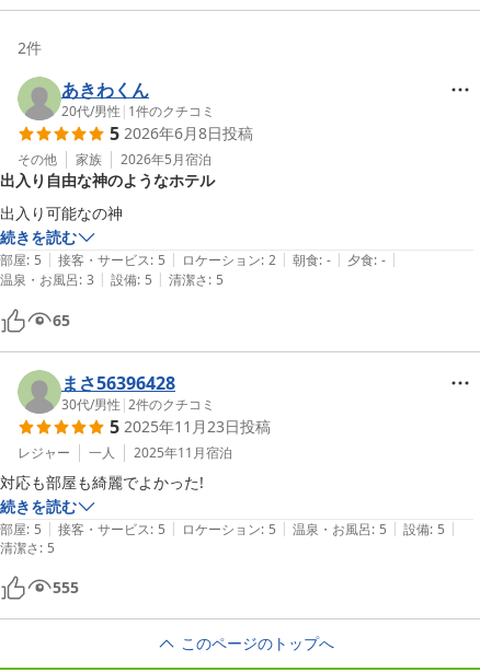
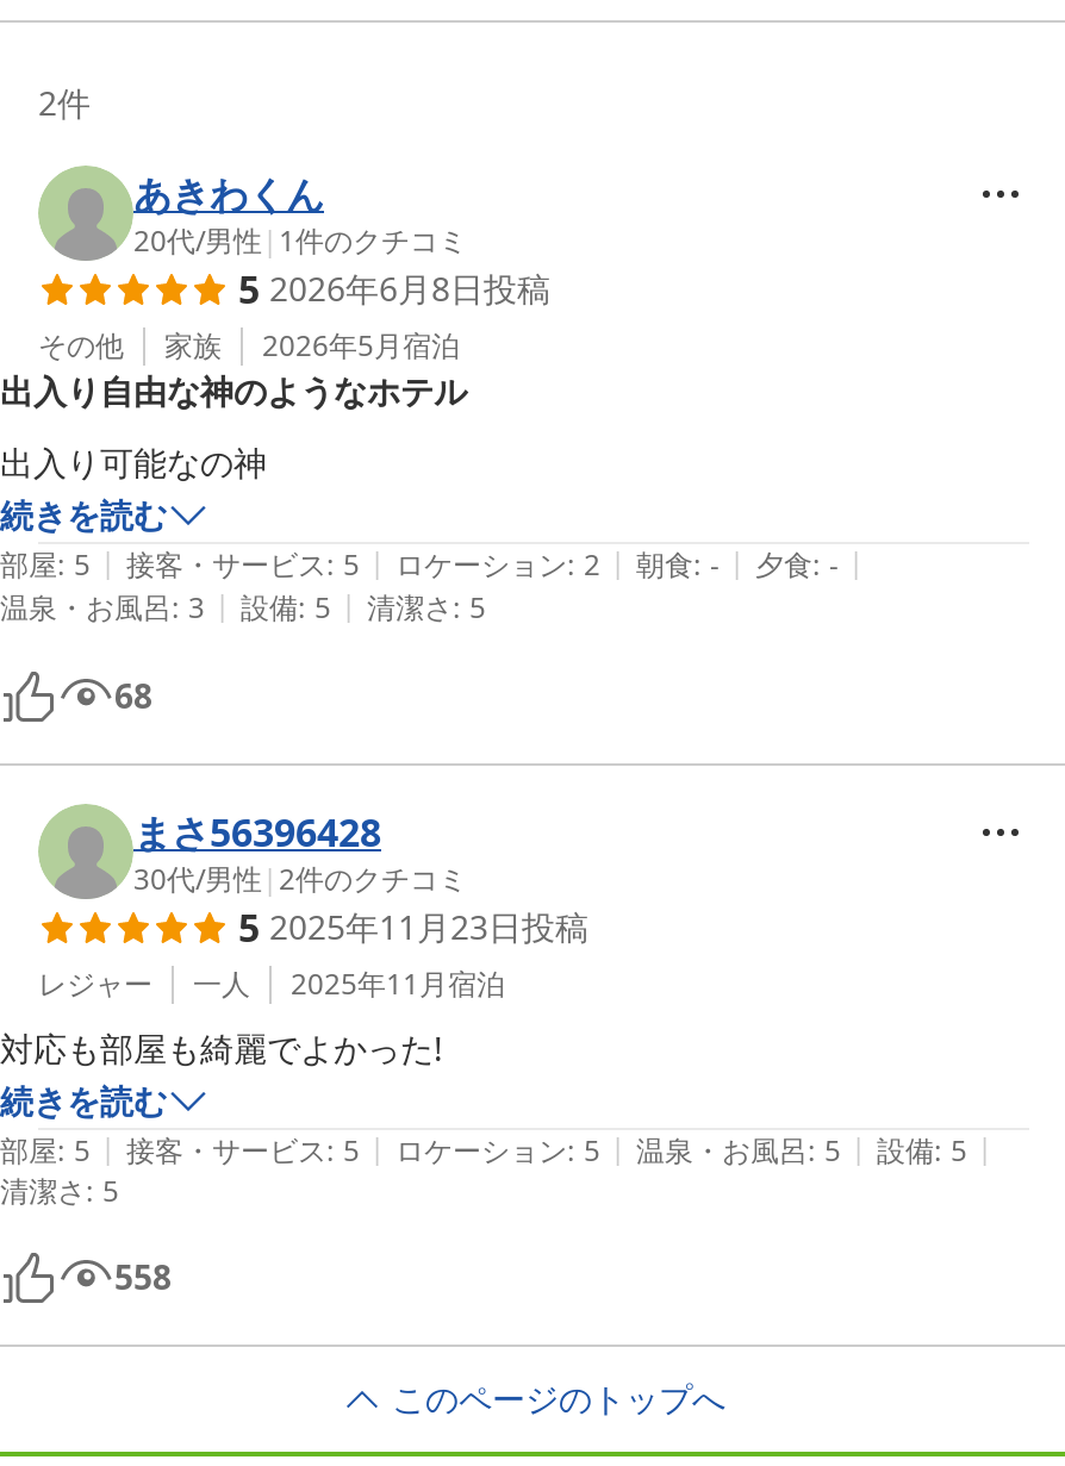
- 65
+ 68

- 555
+ 558
